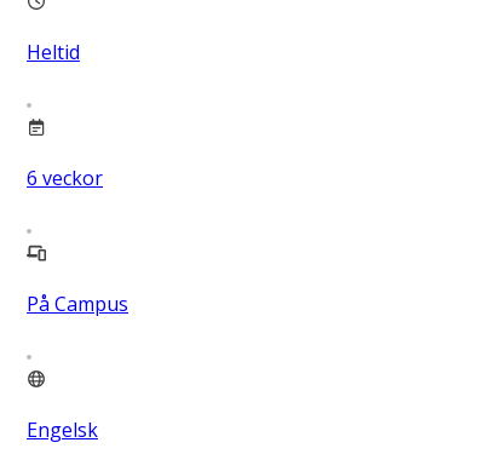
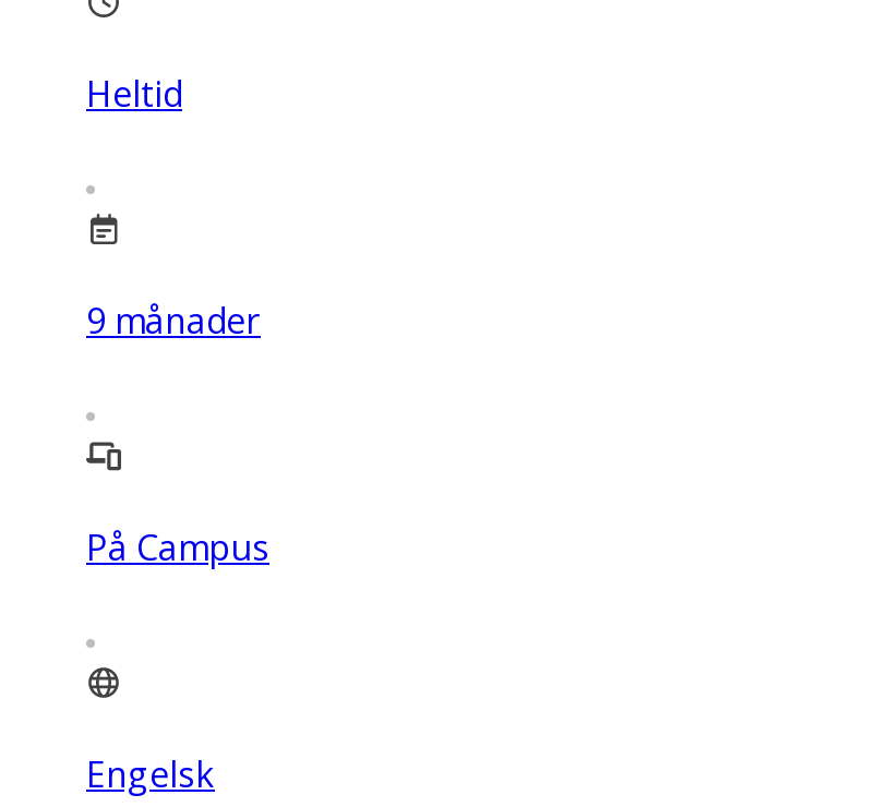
- 6 veckor
+ 9 månader
